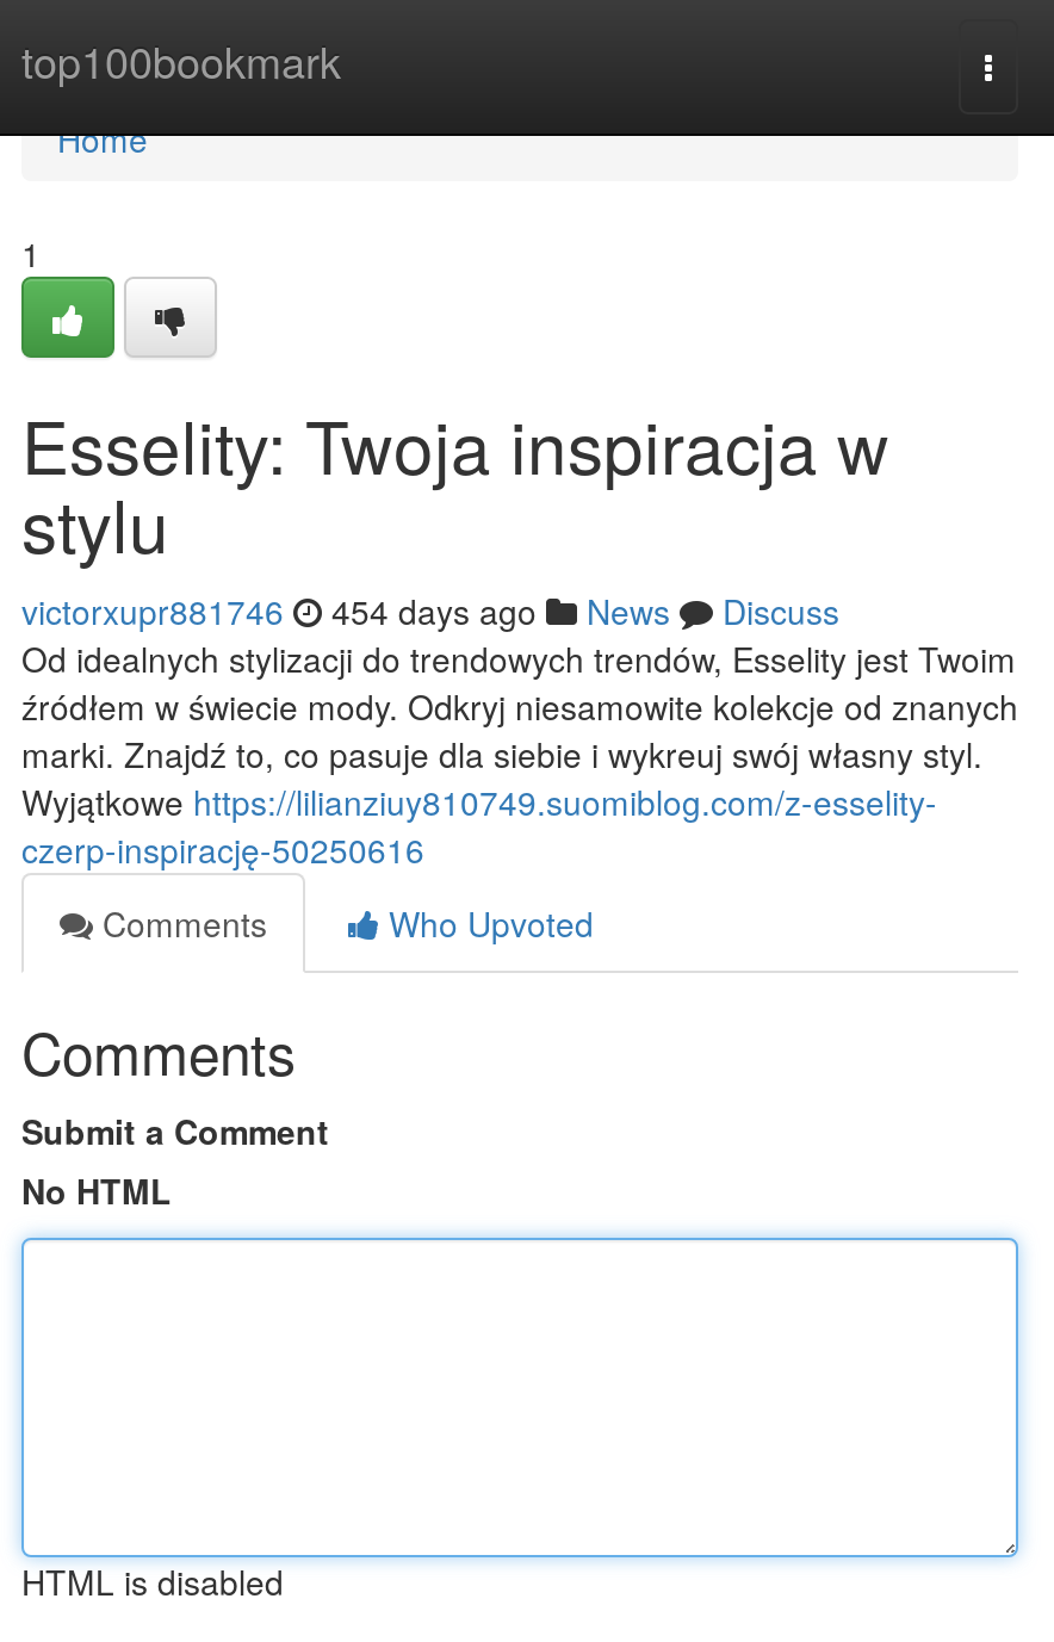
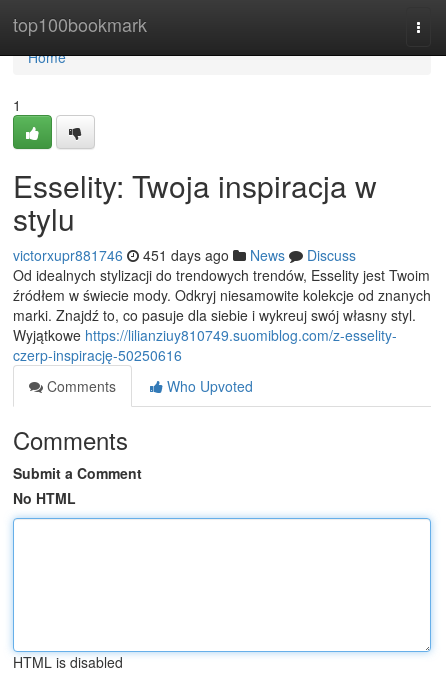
- victorxupr881746 454 days ago News Discuss
+ victorxupr881746 451 days ago News Discuss
